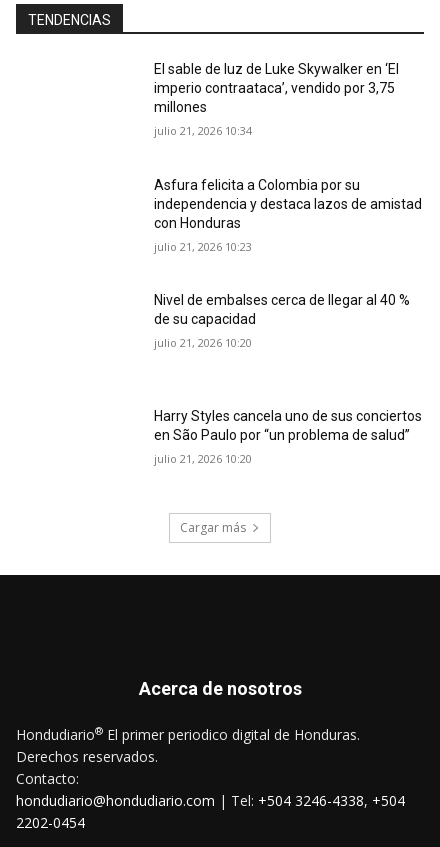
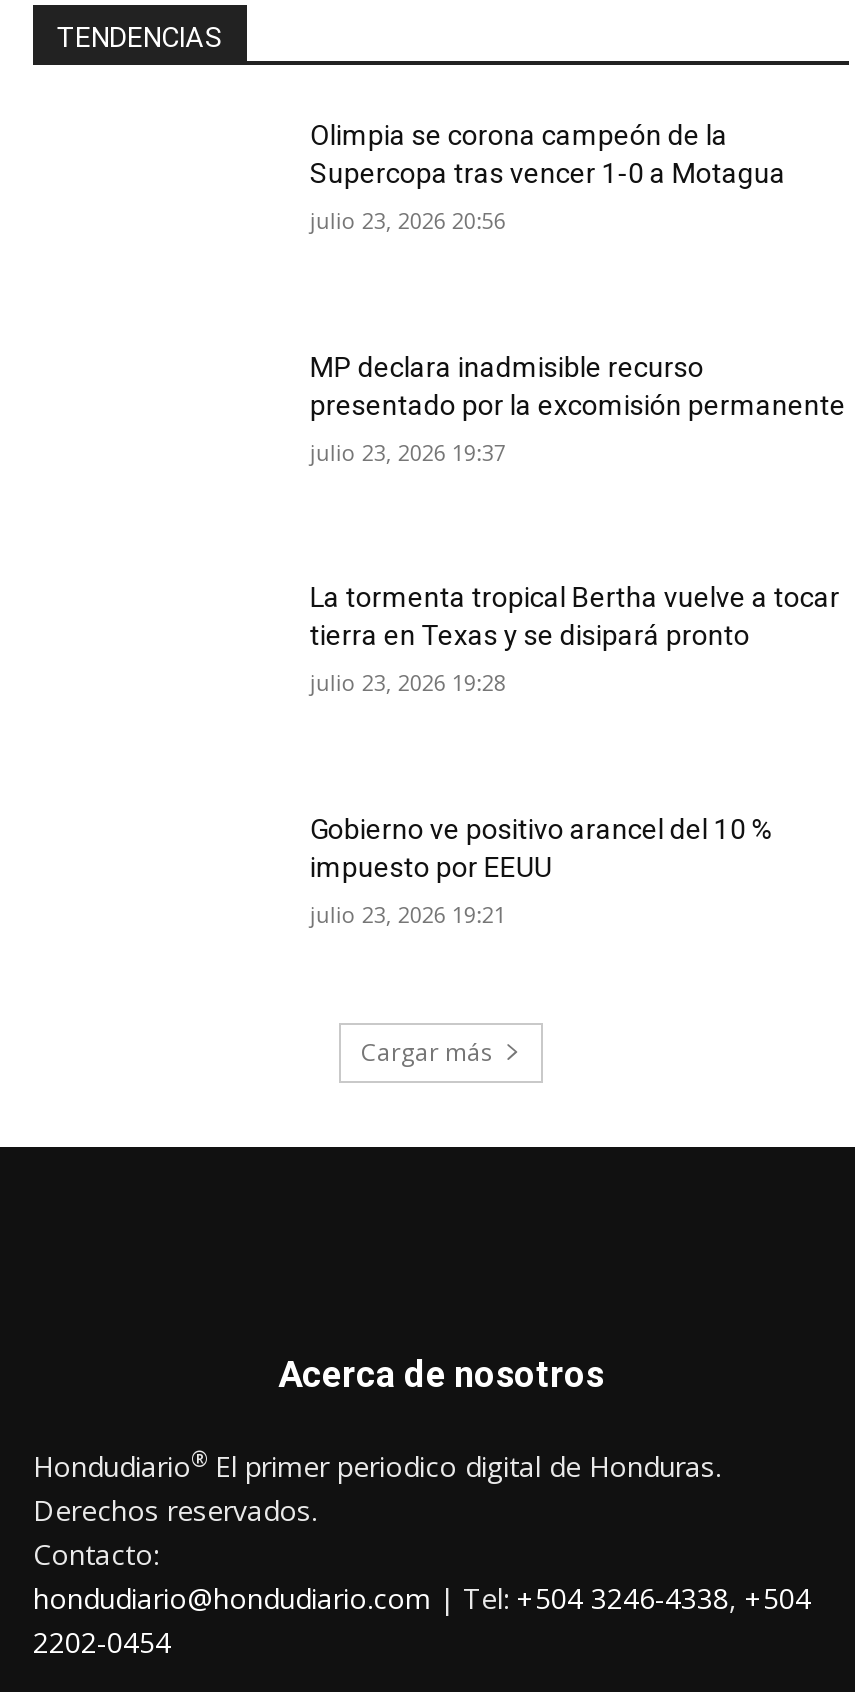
- El sable de luz de Luke Skywalker en ‘El
- imperio contraataca’, vendido por 3,75
- millones
+ Olimpia se corona campeón de la
+ Supercopa tras vencer 1-0 a Motagua

- julio 21, 2026 10:34
+ julio 23, 2026 20:56

- Asfura felicita a Colombia por su
- independencia y destaca lazos de amistad
- con Honduras
+ MP declara inadmisible recurso
+ presentado por la excomisión permanente

- julio 21, 2026 10:23
+ julio 23, 2026 19:37

- Nivel de embalses cerca de llegar al 40 %
- de su capacidad
+ La tormenta tropical Bertha vuelve a tocar
+ tierra en Texas y se disipará pronto

- julio 21, 2026 10:20
+ julio 23, 2026 19:28

- Harry Styles cancela uno de sus conciertos
- en São Paulo por “un problema de salud”
+ Gobierno ve positivo arancel del 10 %
+ impuesto por EEUU

- julio 21, 2026 10:20
+ julio 23, 2026 19:21
